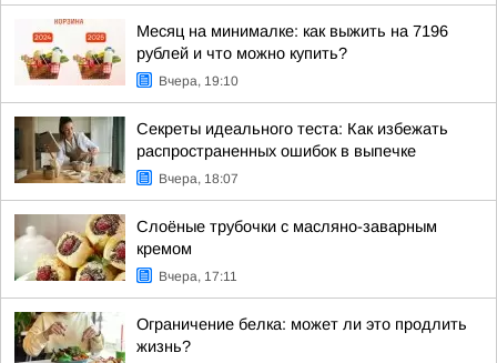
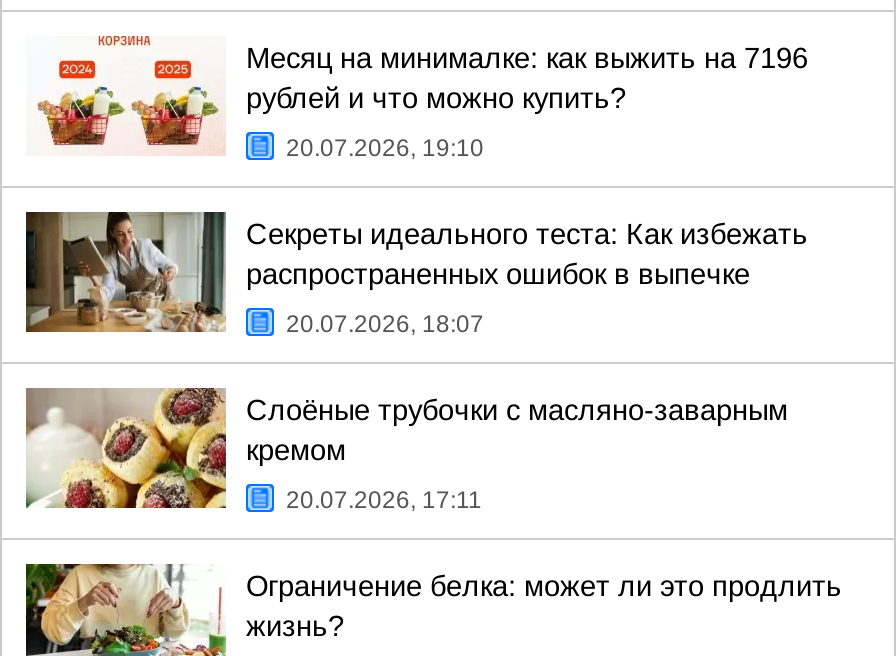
- Вчера, 19:10
+ 20.07.2026, 19:10

- Вчера, 18:07
+ 20.07.2026, 18:07

- Вчера, 17:11
+ 20.07.2026, 17:11
